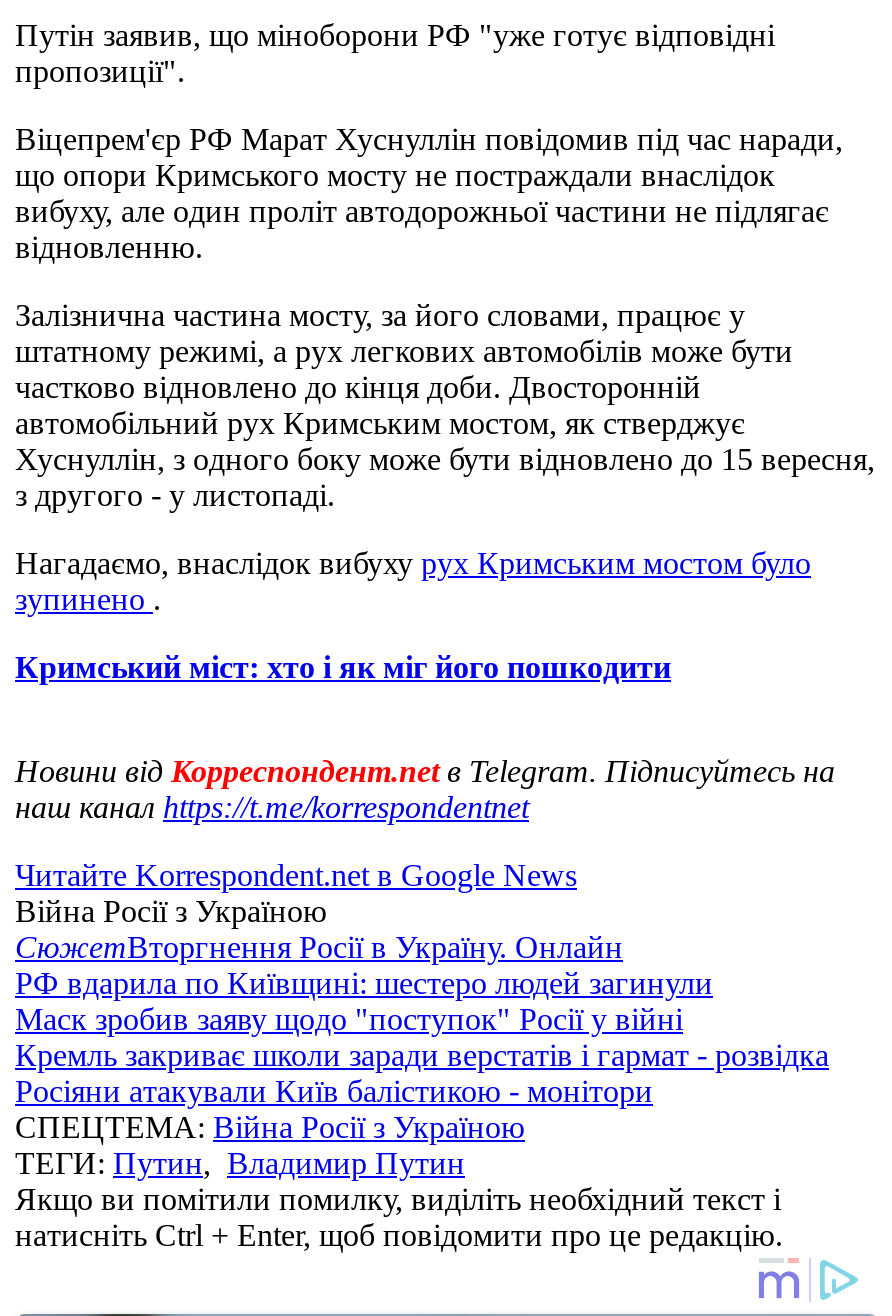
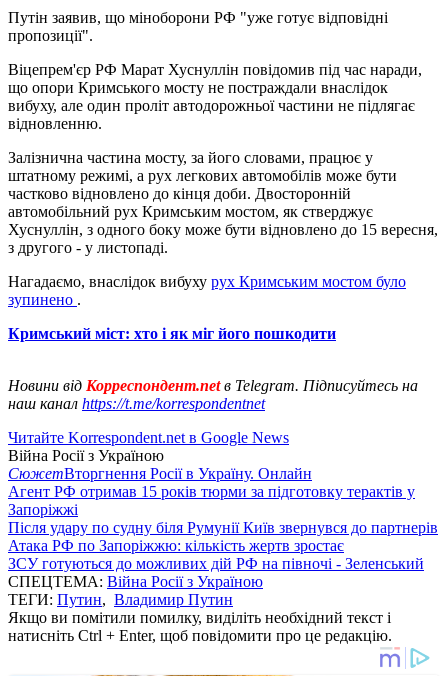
- РФ вдарила по Київщині: шестеро людей загинули
- Маск зробив заяву щодо "поступок" Росії у війні
- Кремль закриває школи заради верстатів і гармат - розвідка
- Росіяни атакували Київ балістикою - монітори
+ Агент РФ отримав 15 років тюрми за підготовку терактів у
+ Запоріжжі
+ Після удару по судну біля Румунії Київ звернувся до партнерів
+ Атака РФ по Запоріжжю: кількість жертв зростає
+ ЗСУ готуються до можливих дій РФ на півночі - Зеленський
